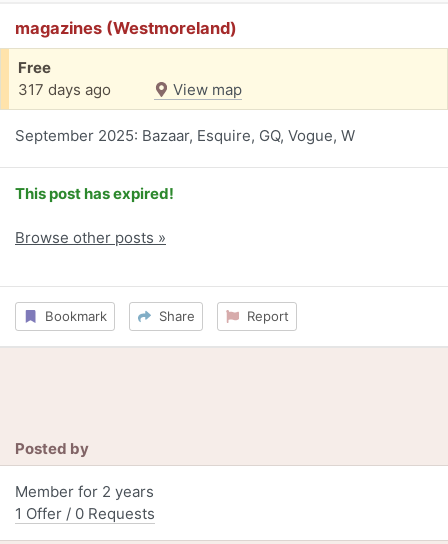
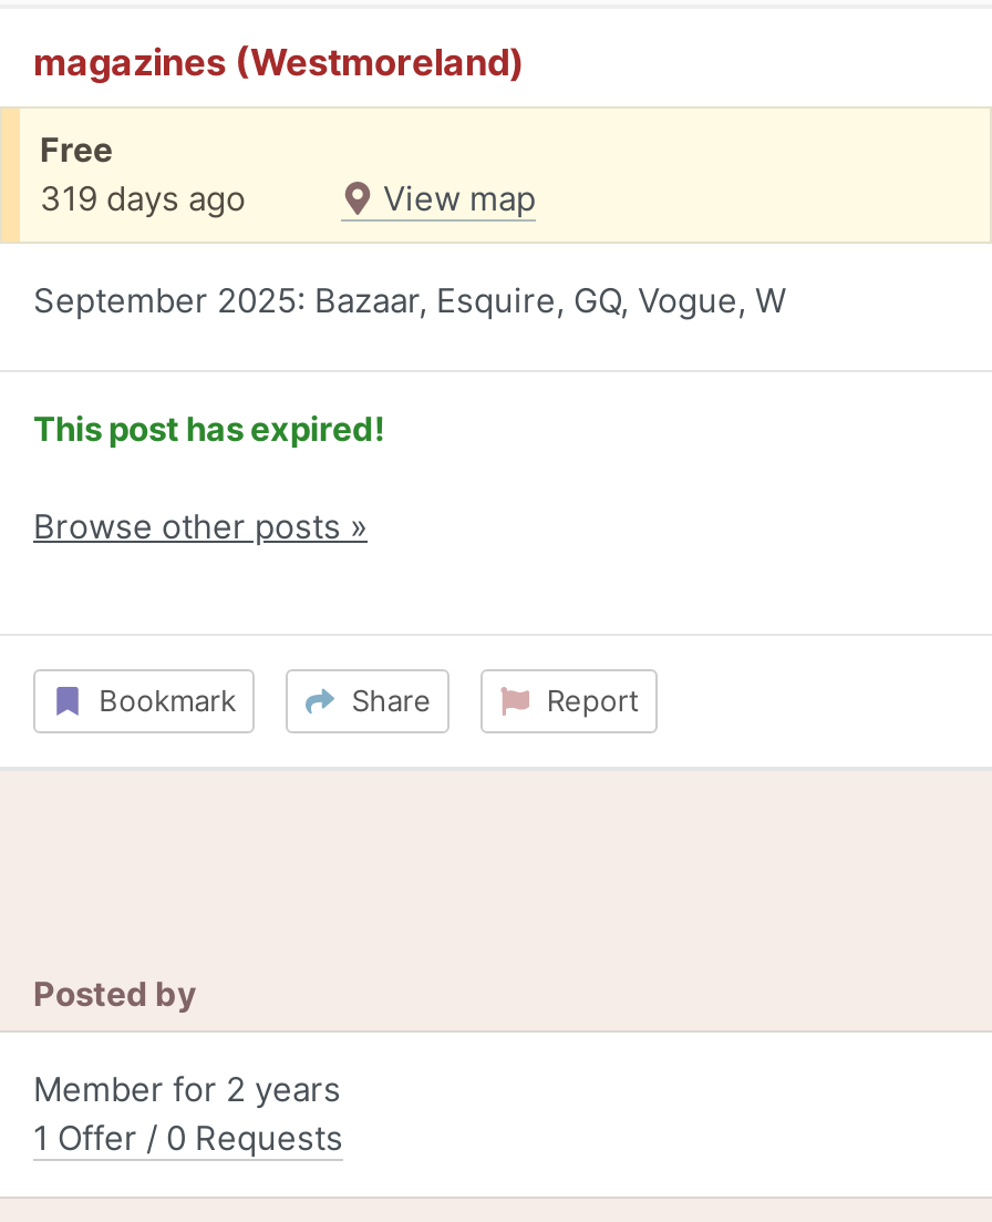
- 317 days ago
+ 319 days ago
